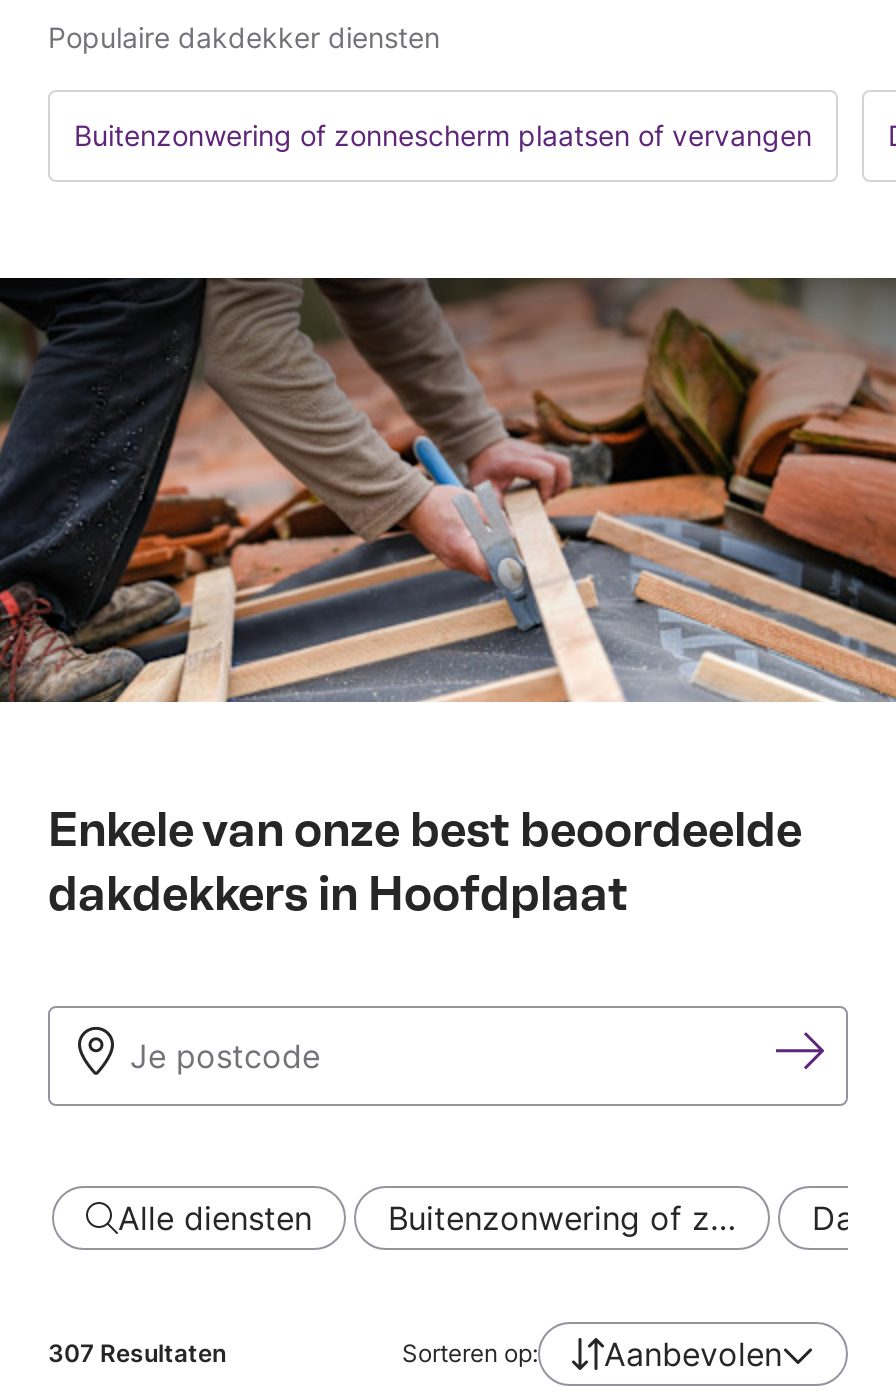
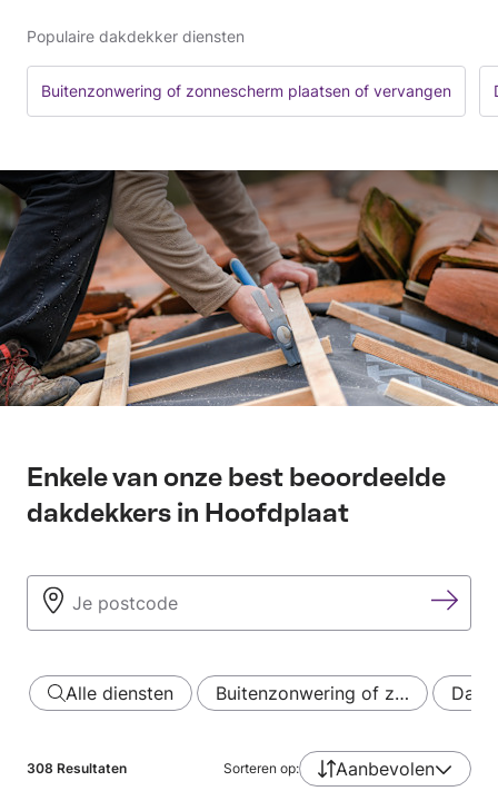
- 307 Resultaten
+ 308 Resultaten
